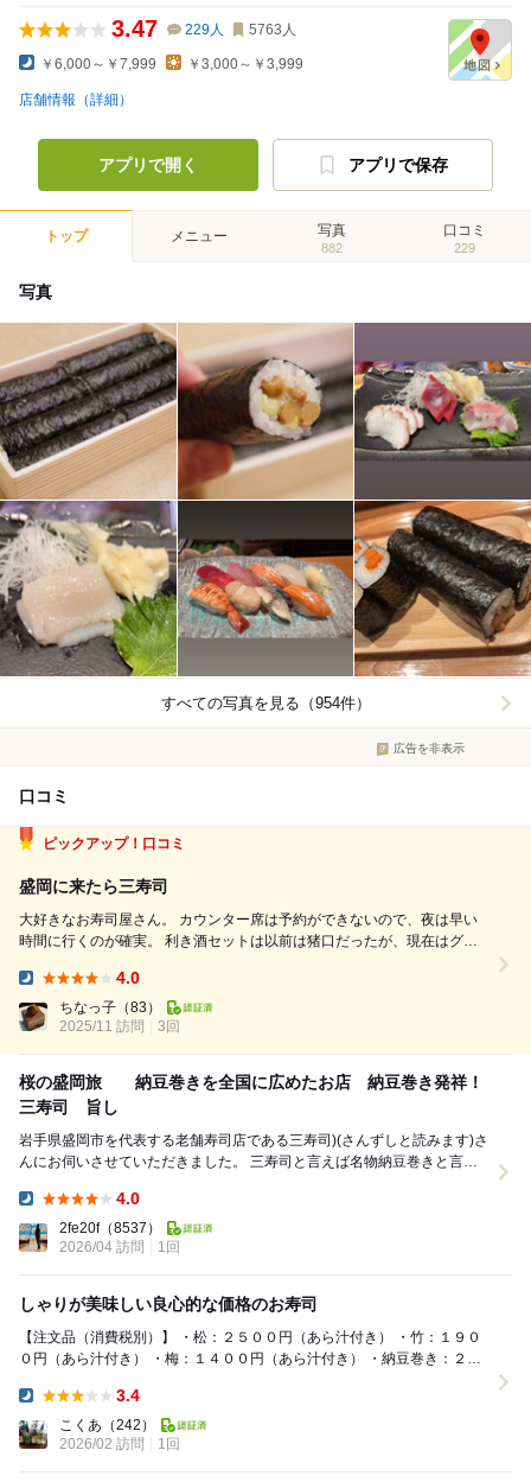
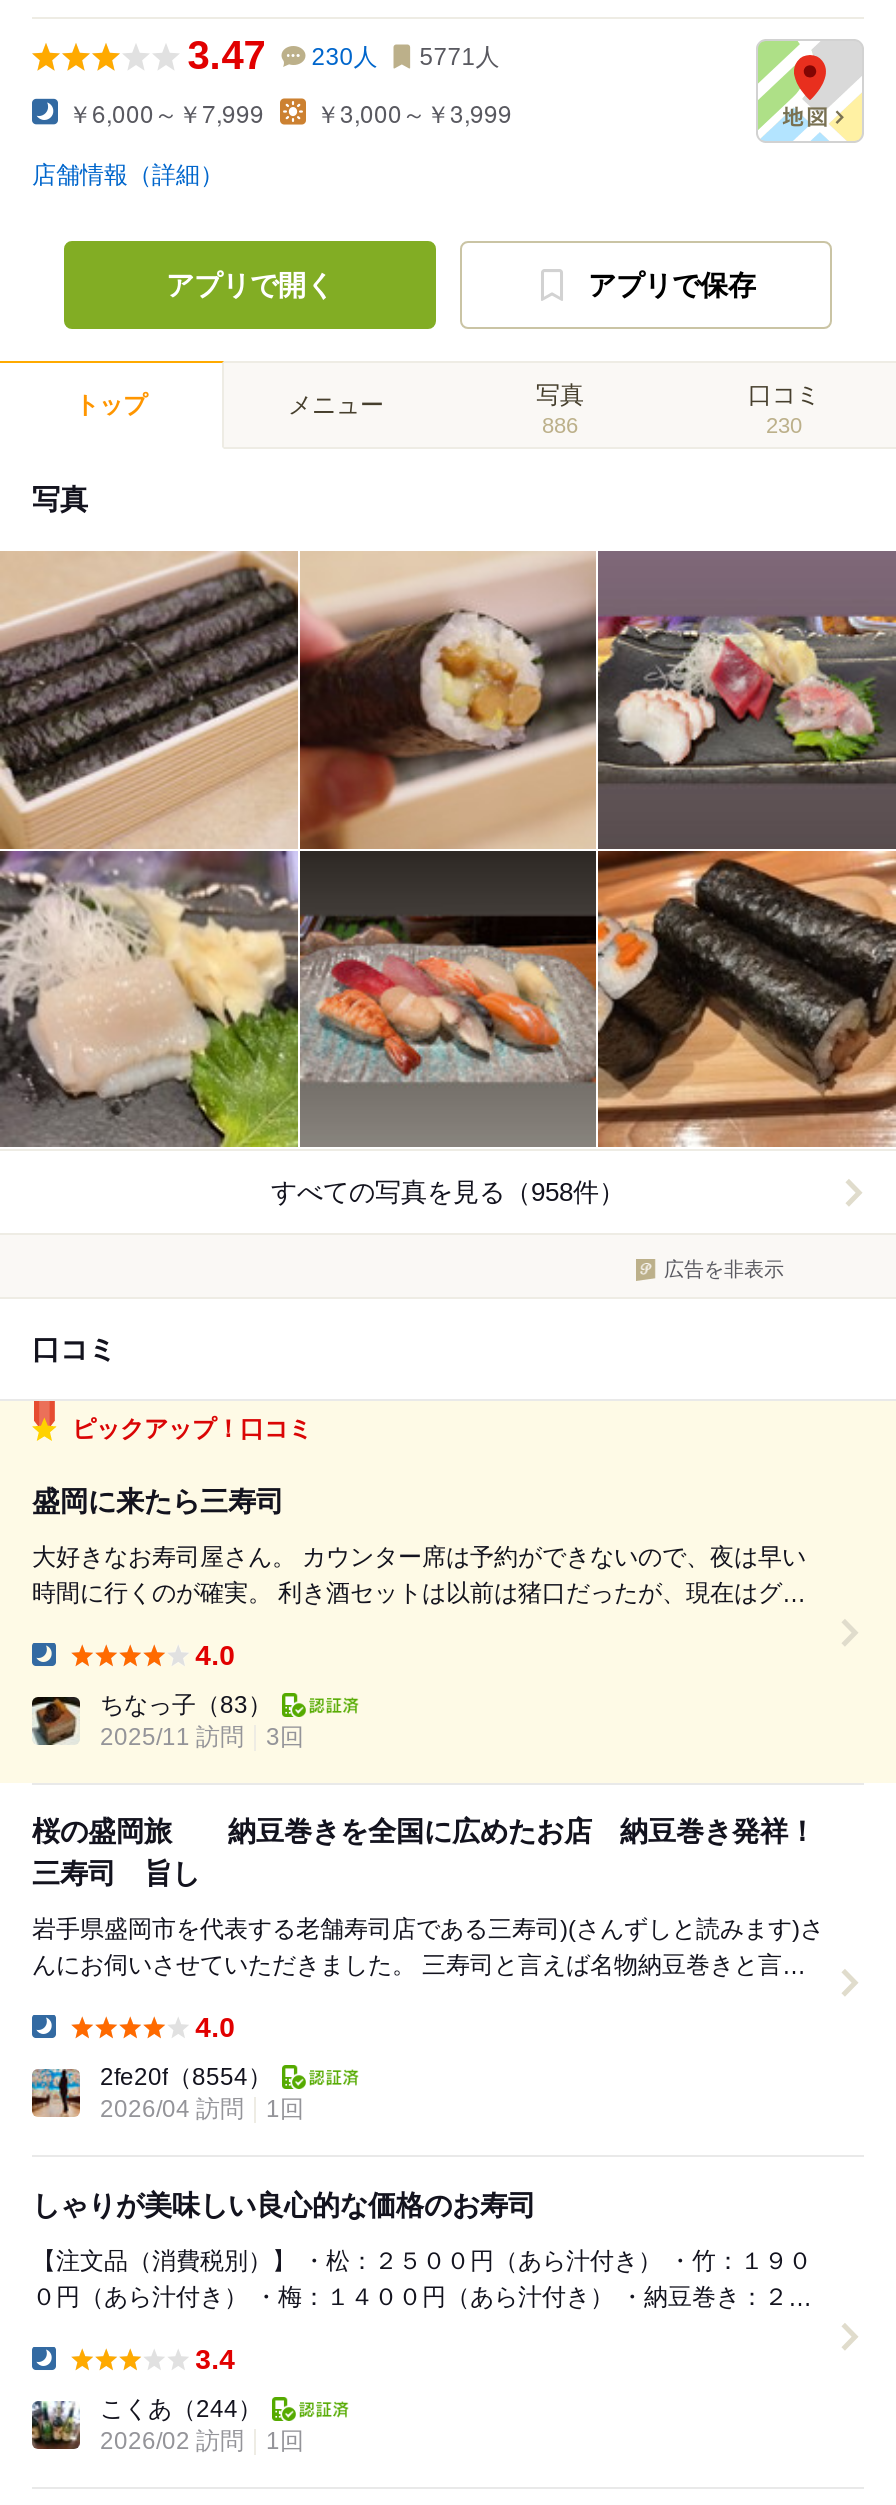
- 229人
+ 230人

- 5763人
+ 5771人

- 882
+ 886

- 229
+ 230

- すべての写真を見る（954件）
+ すべての写真を見る（958件）

- 2fe20f（8537）
+ 2fe20f（8554）

- こくあ（242）
+ こくあ（244）
